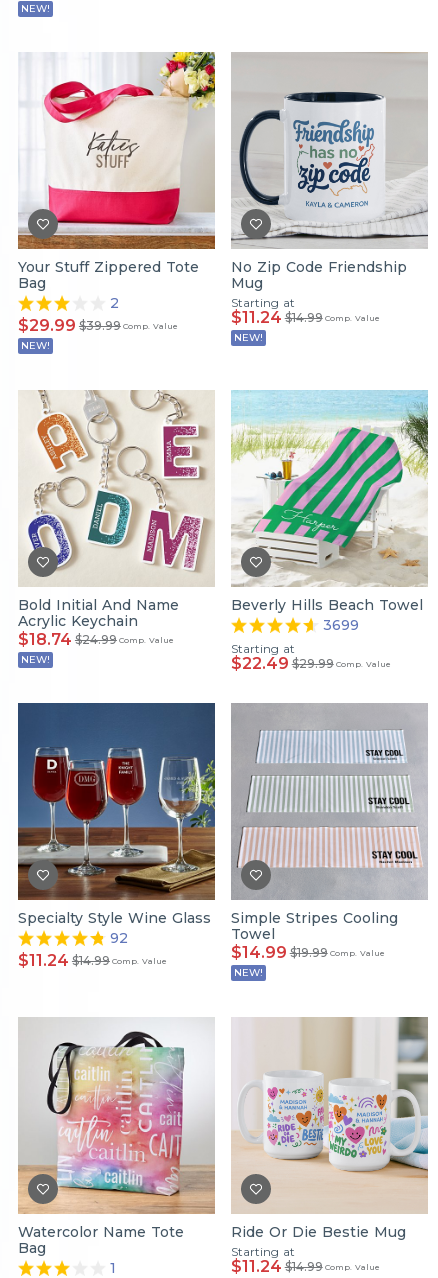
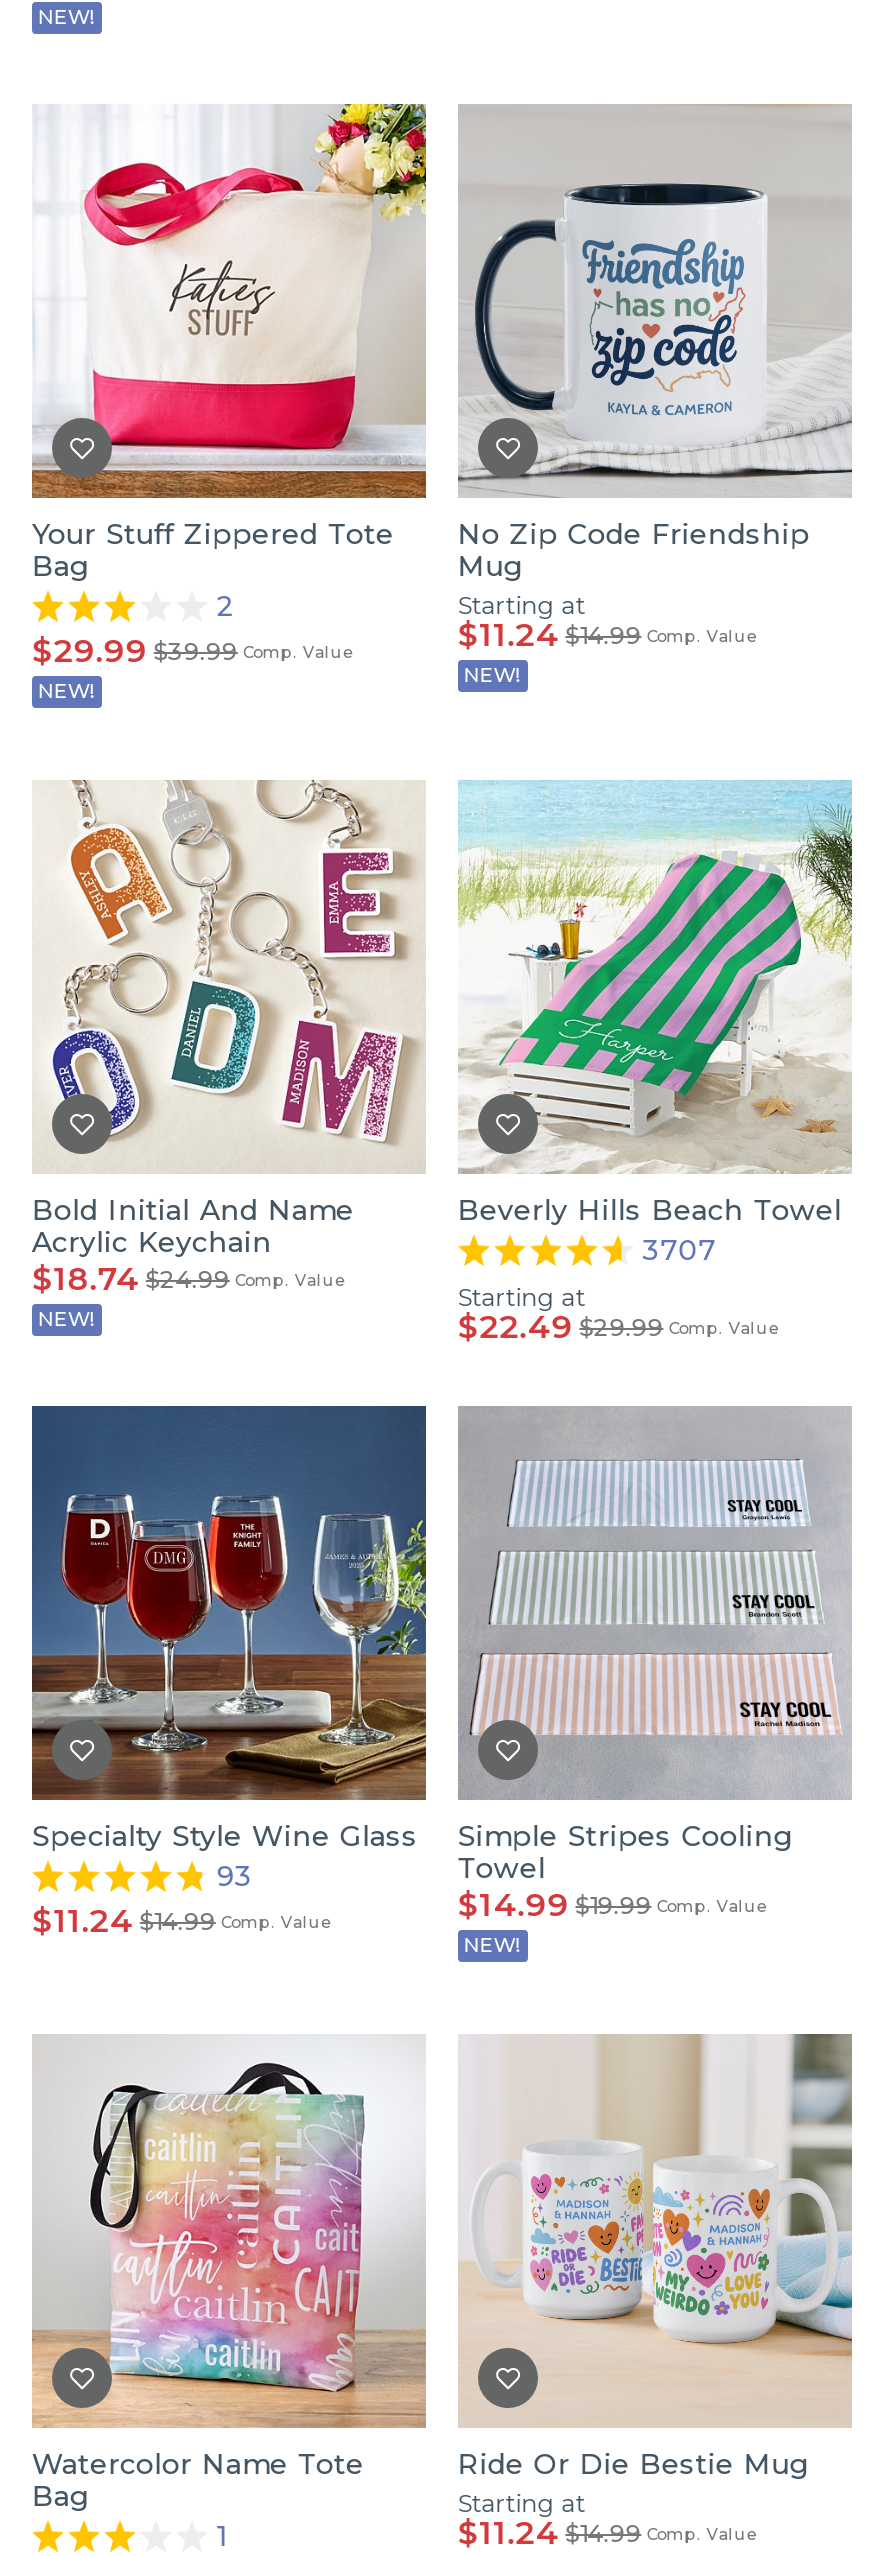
- 3699
+ 3707

- 92
+ 93
